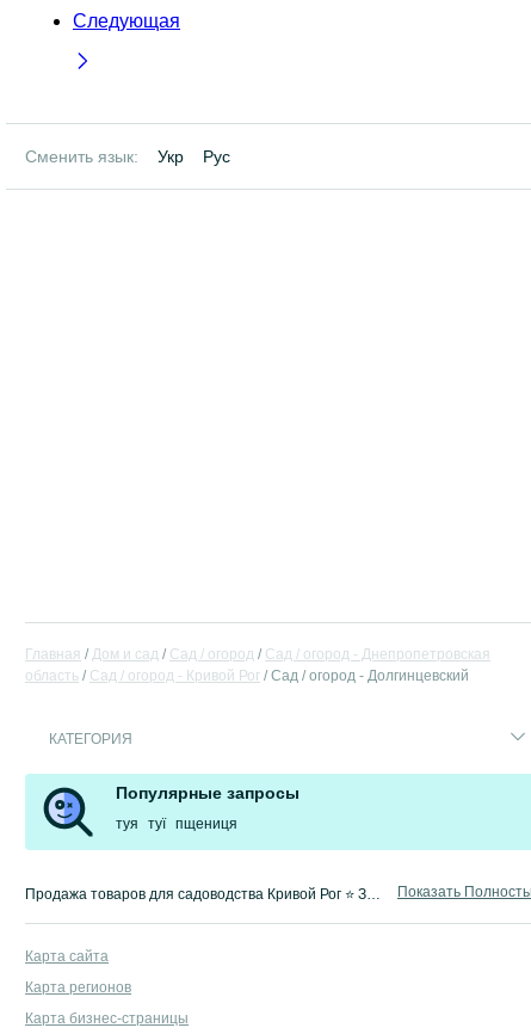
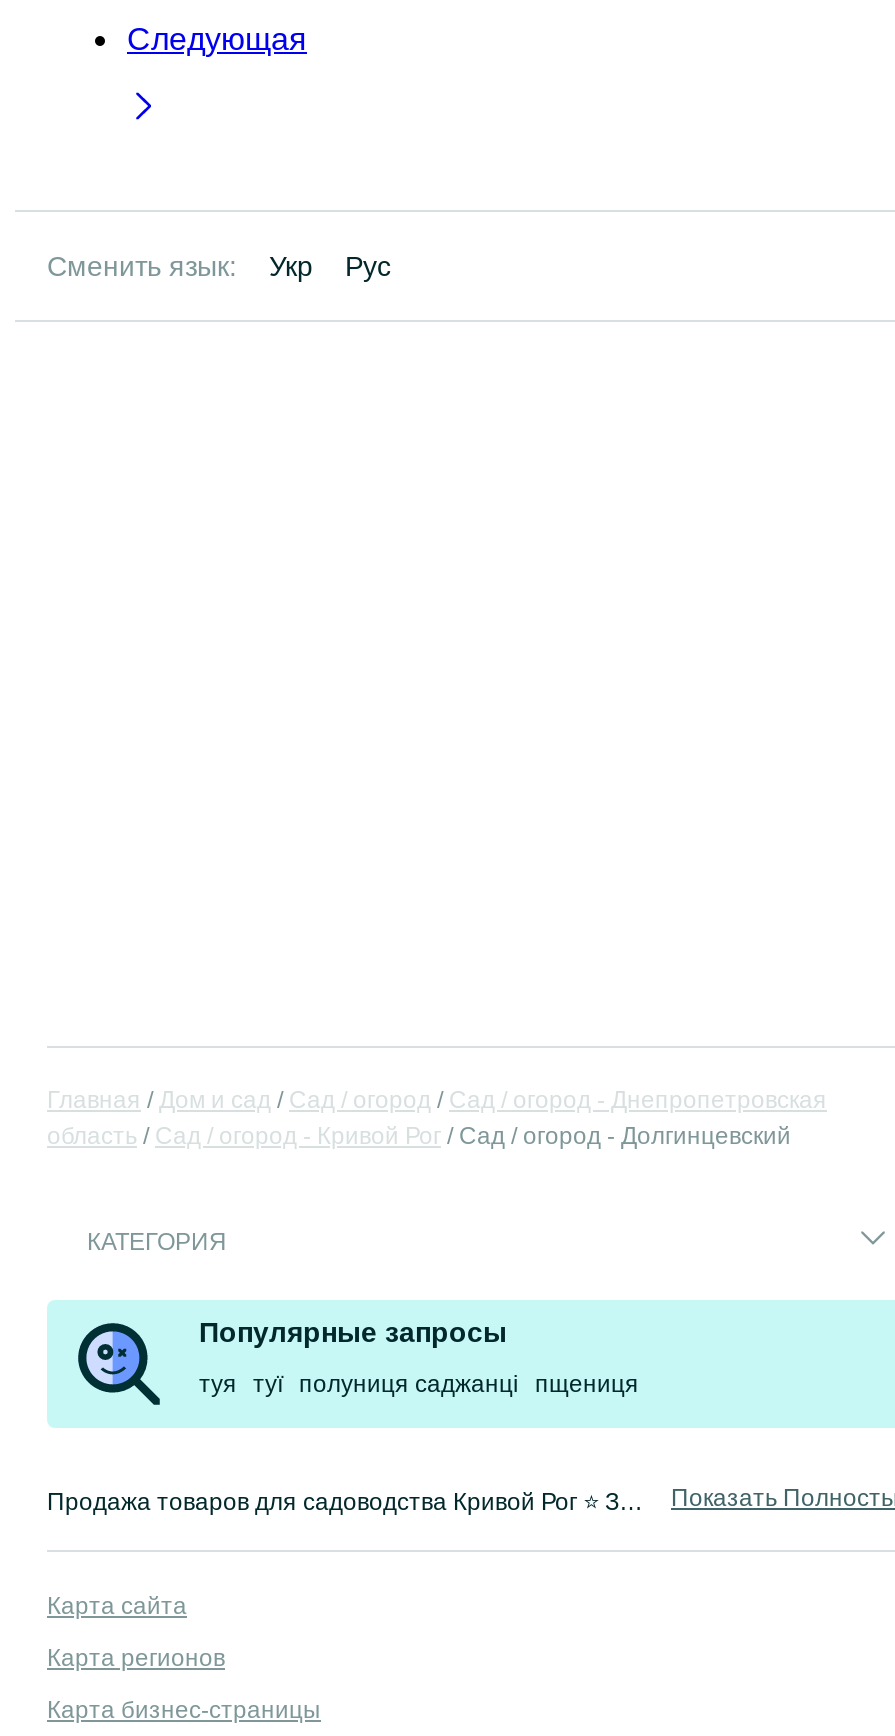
- туя туї пщениця
+ туя туї полуниця саджанці пщениця
